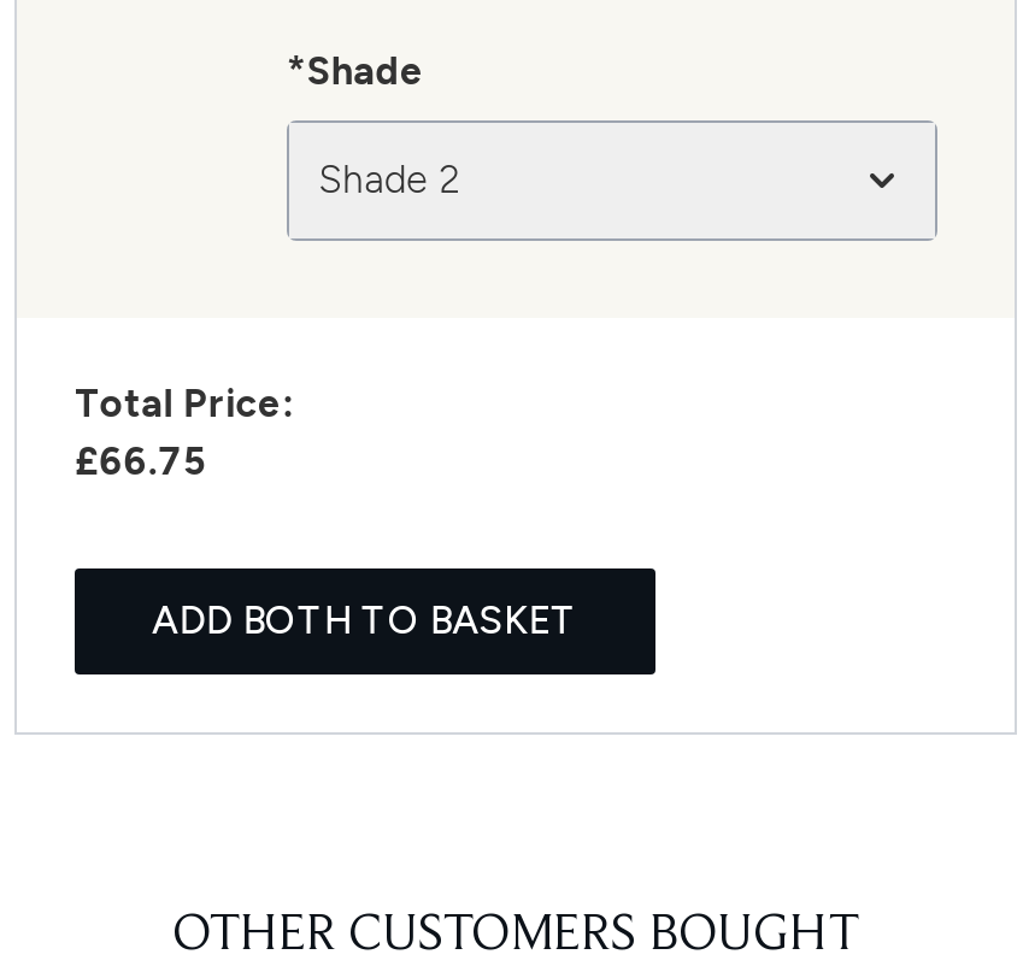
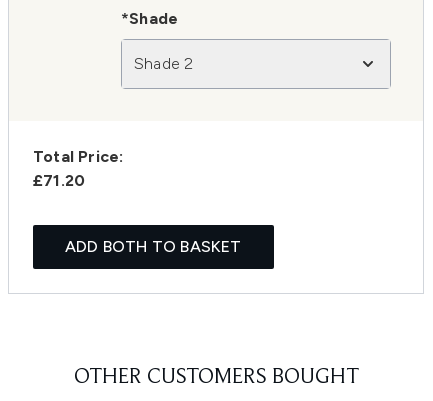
- £66.75
+ £71.20
